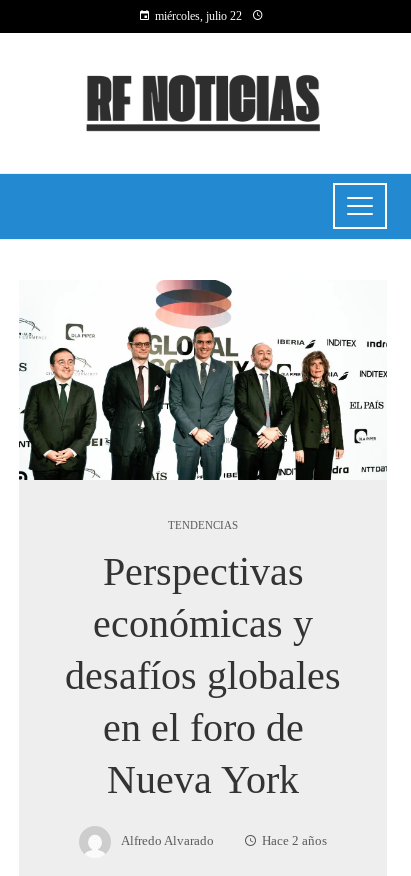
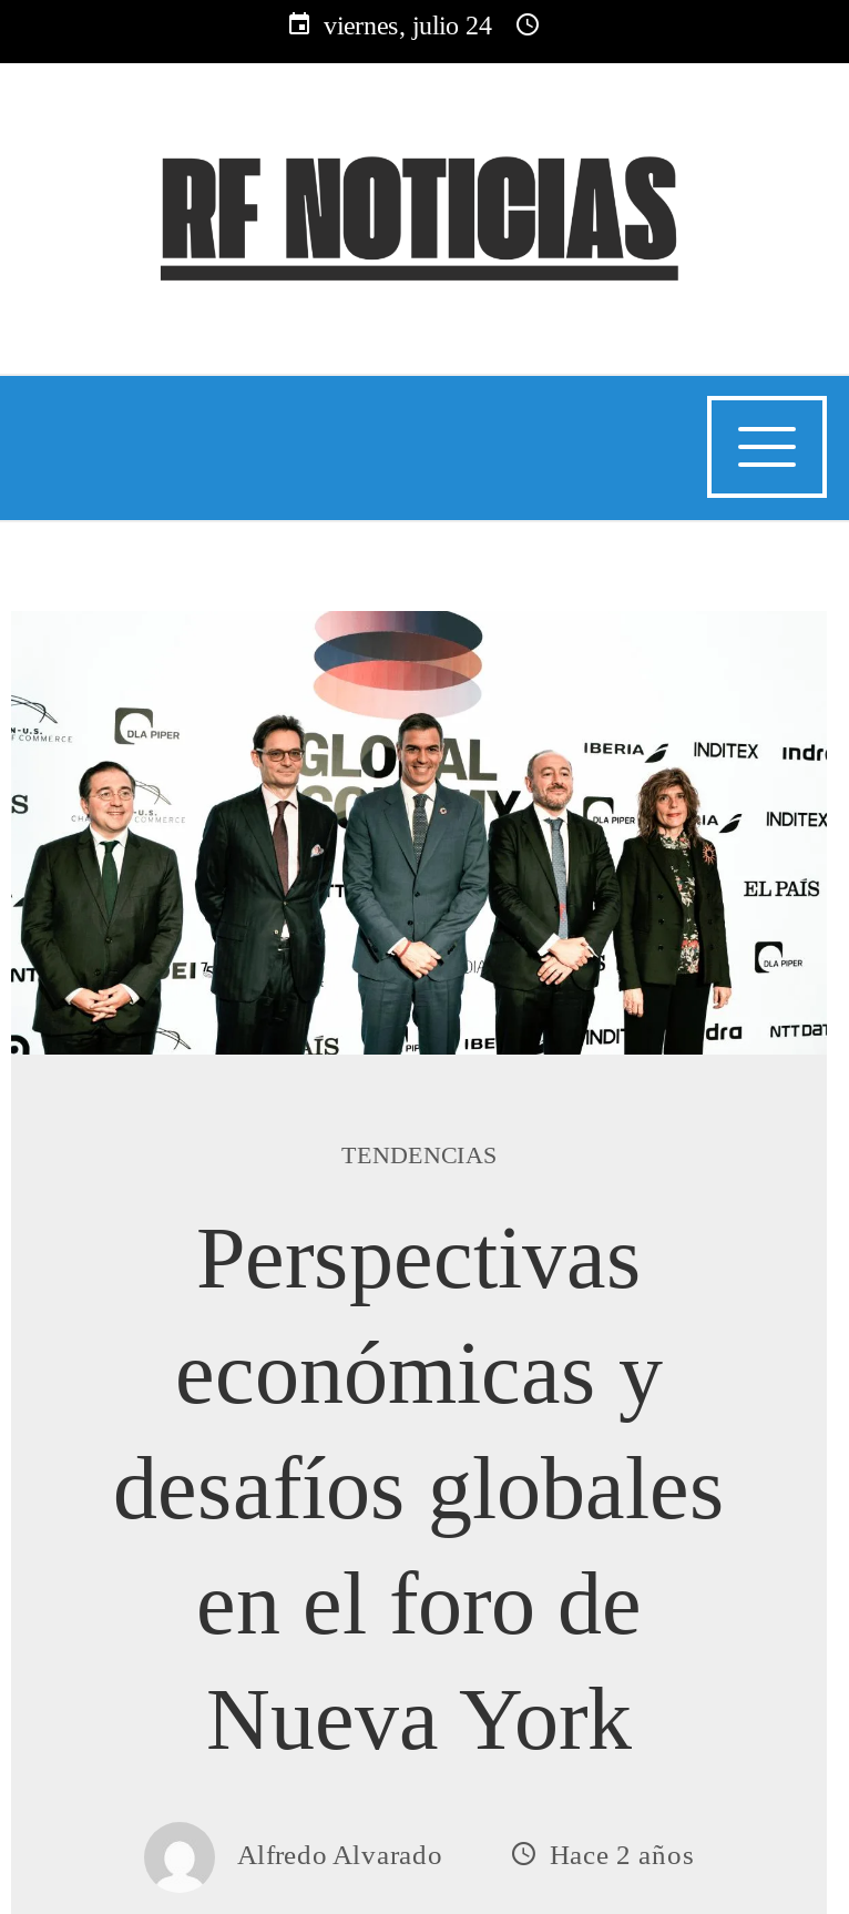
- miércoles, julio 22
+ viernes, julio 24
